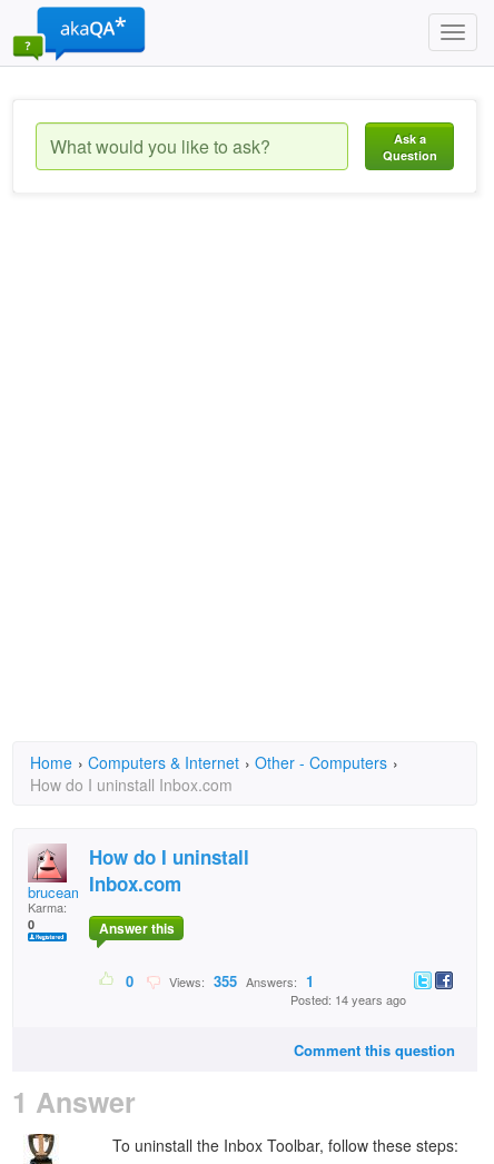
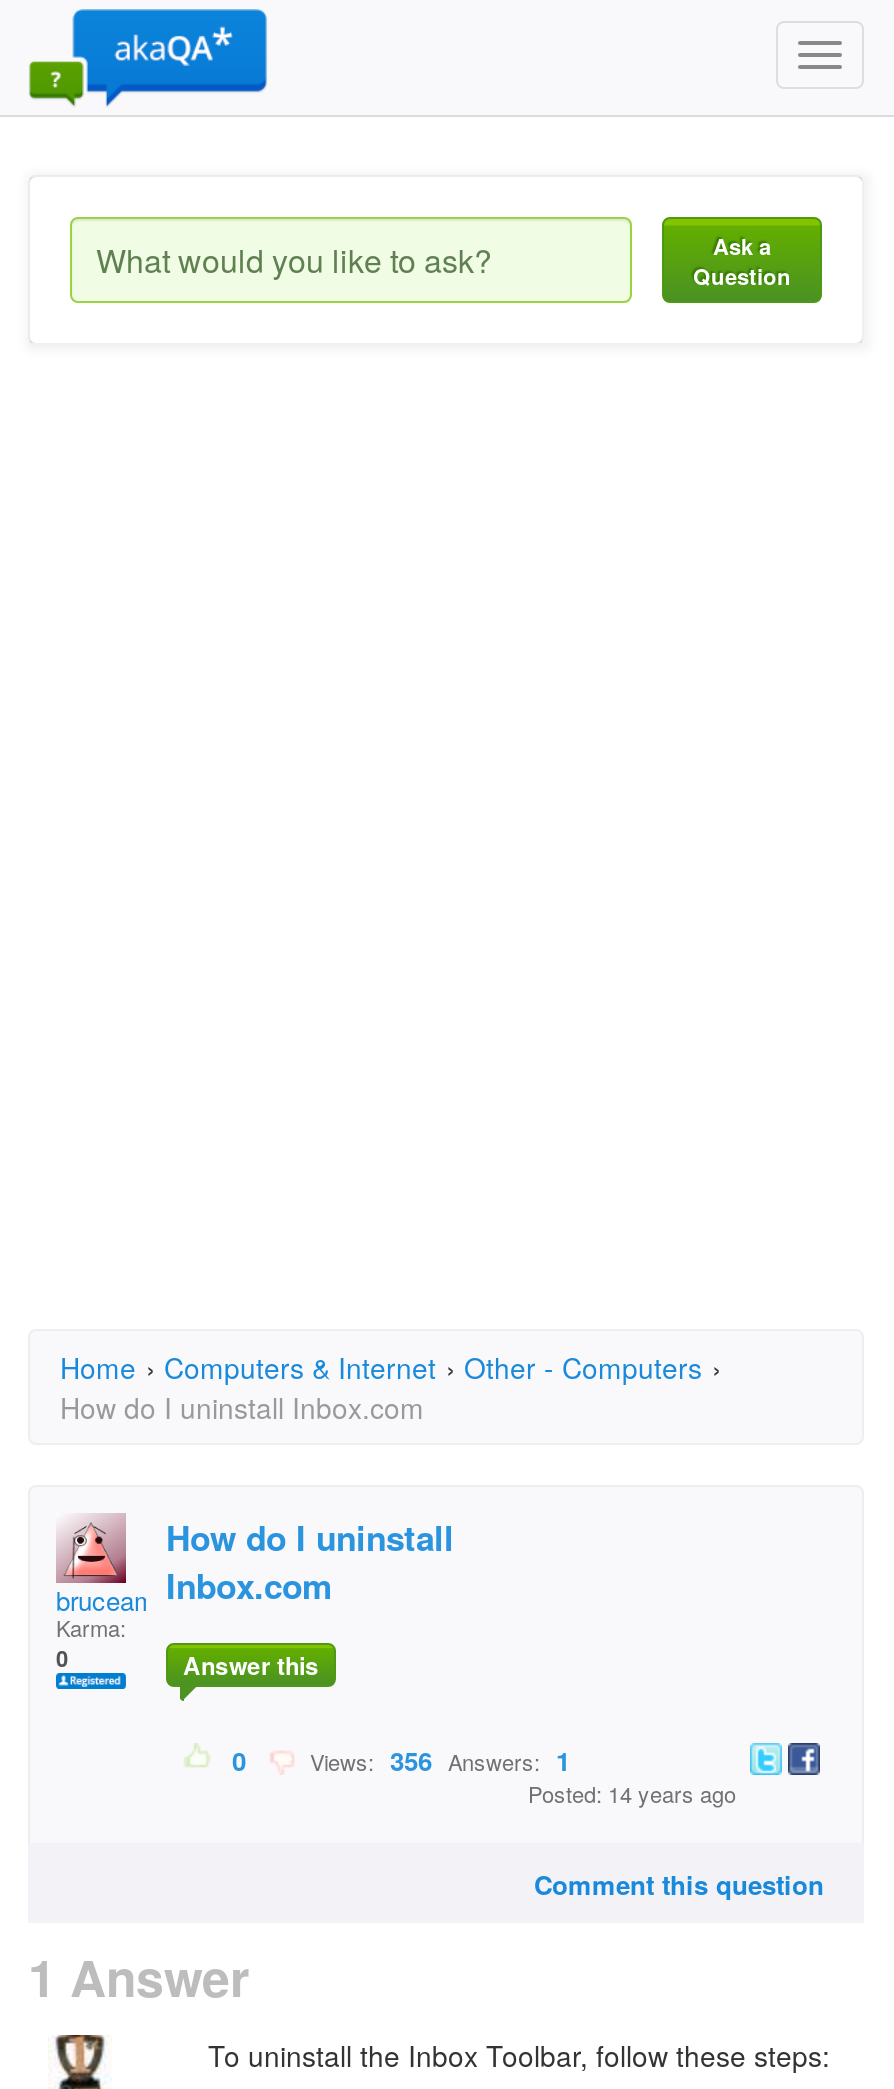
- Views: 355 Answers: 1
+ Views: 356 Answers: 1
